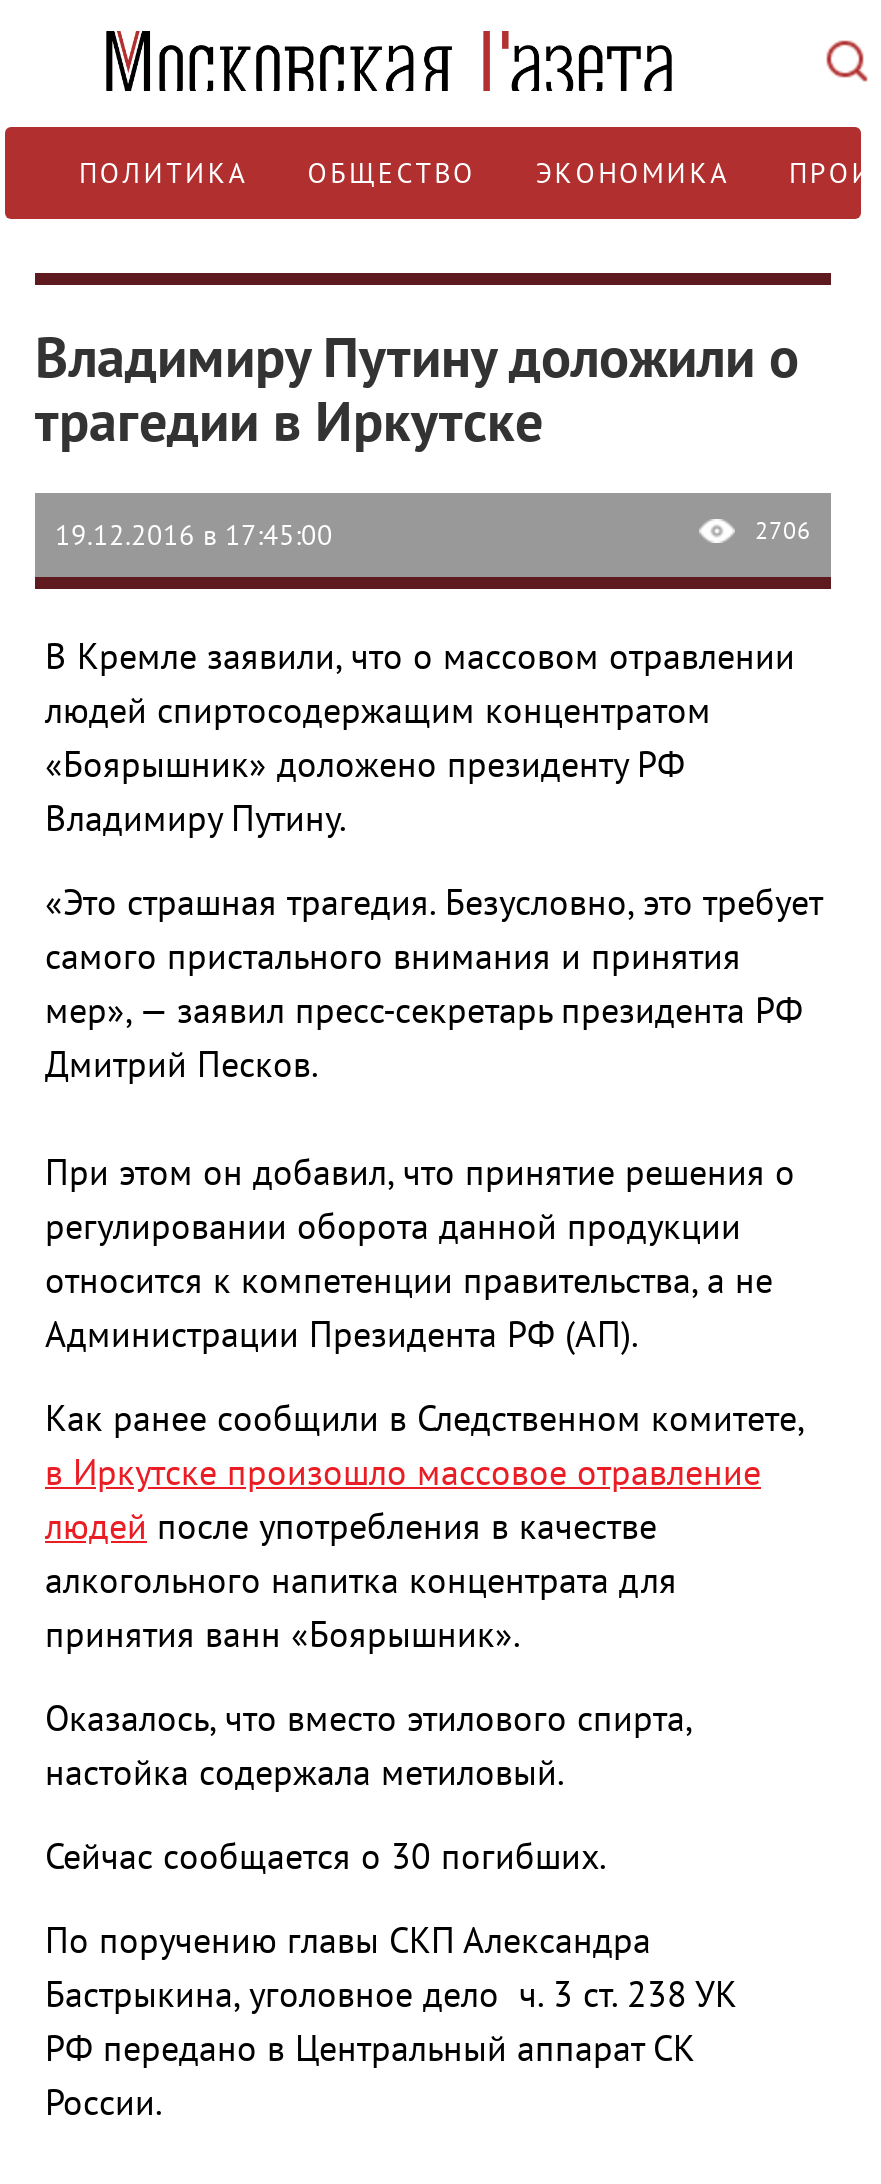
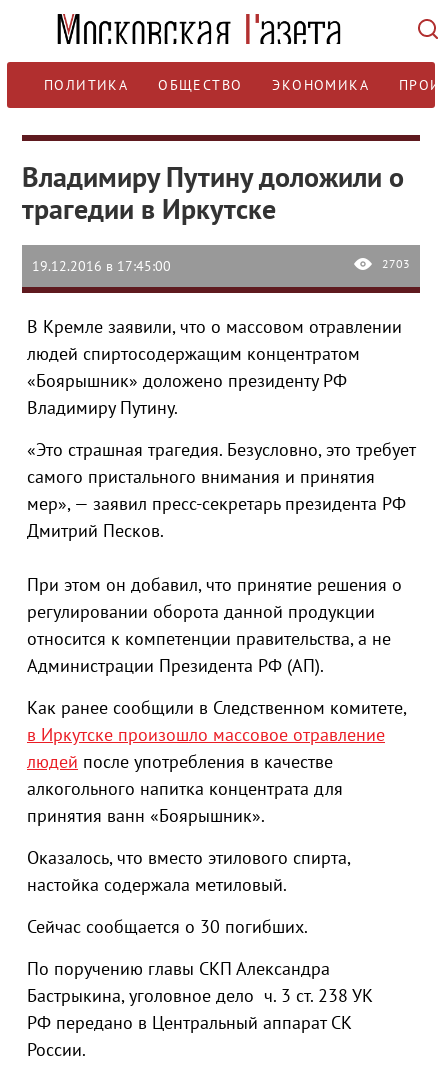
- 2706
+ 2703
